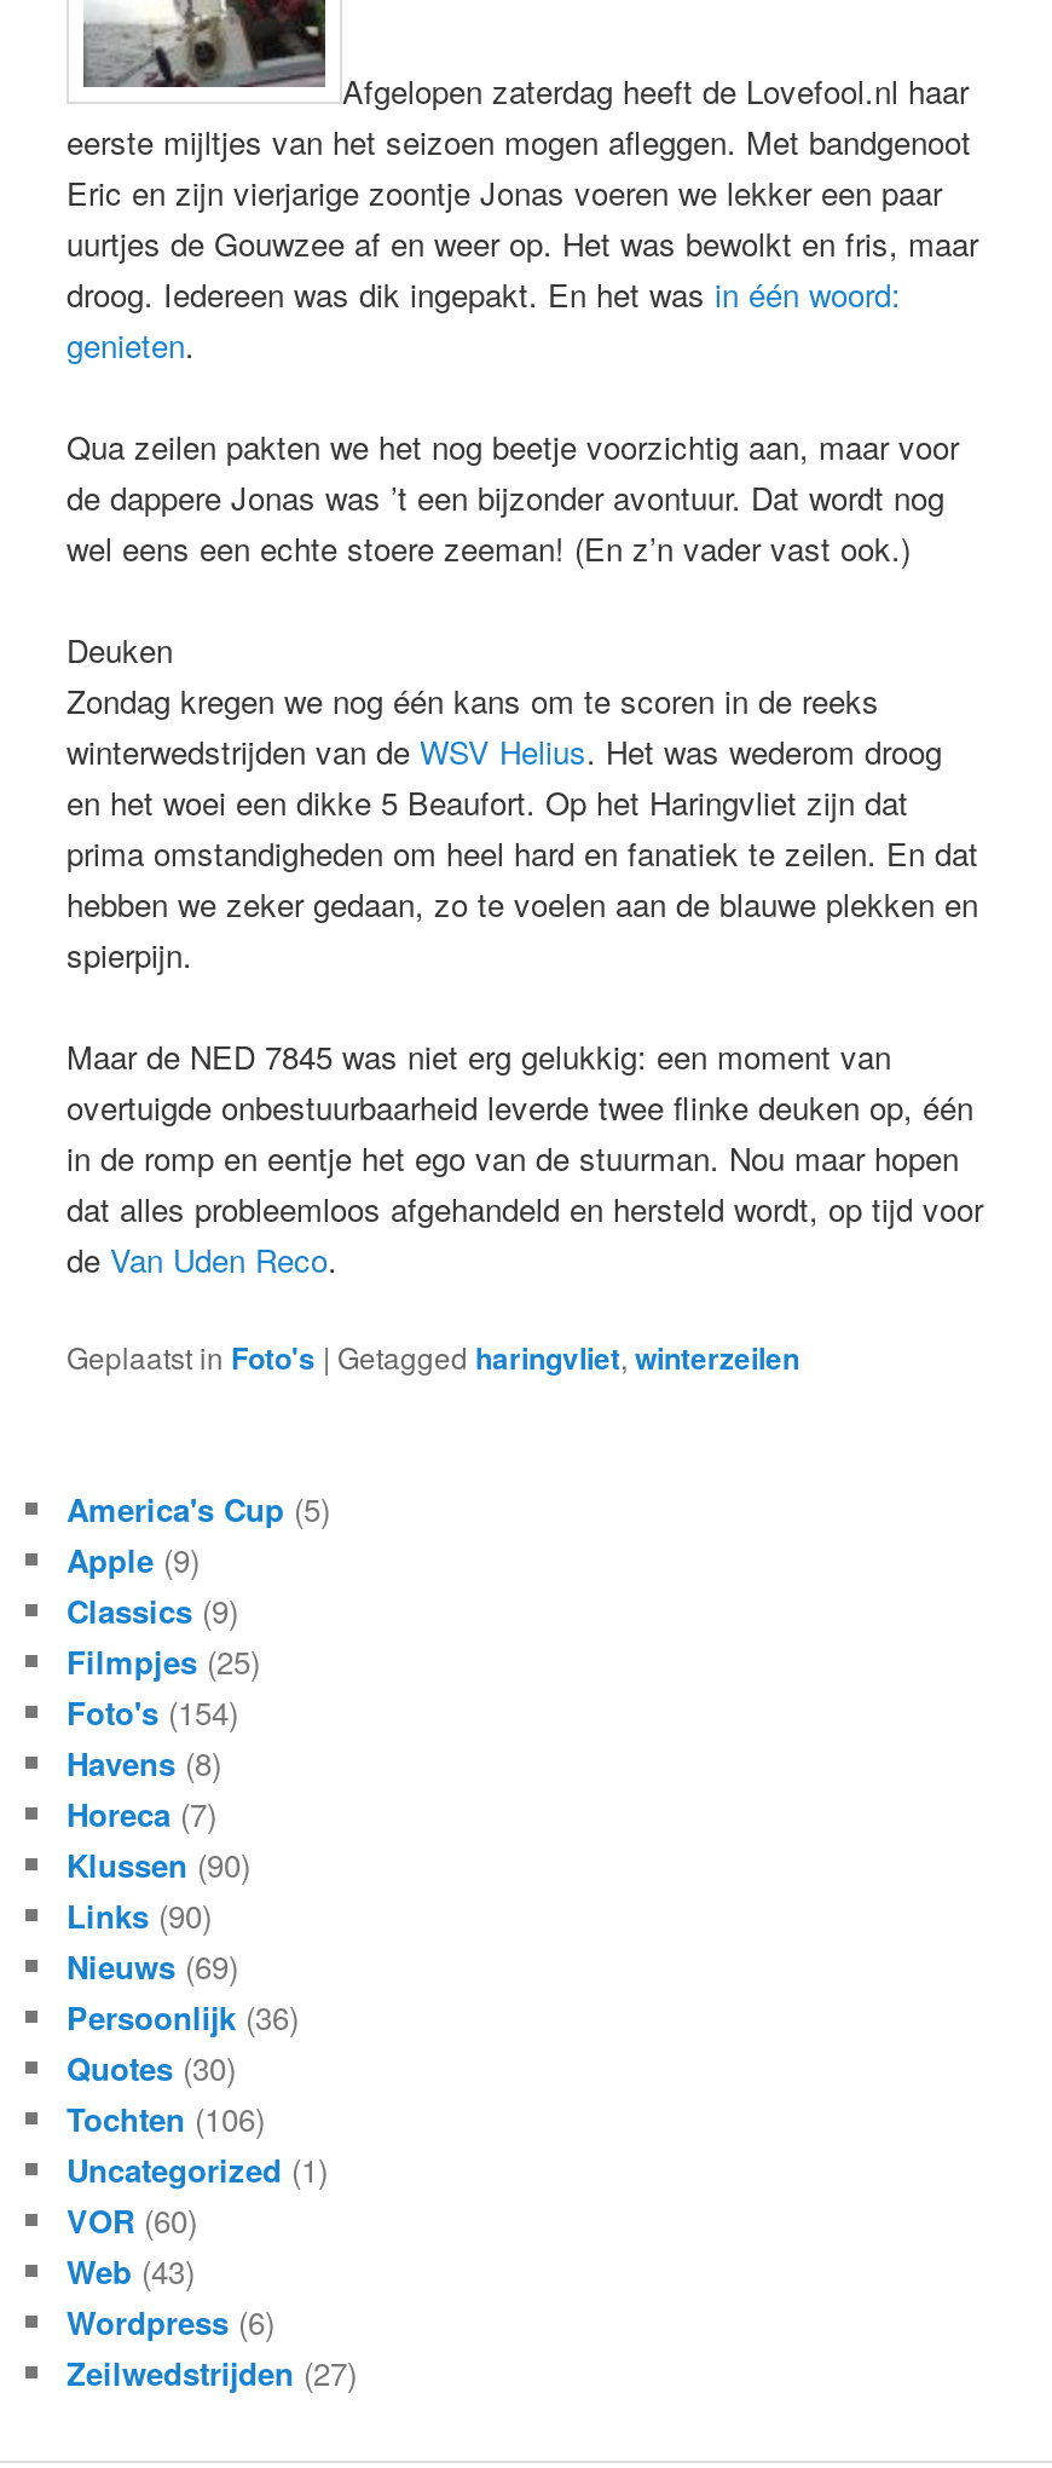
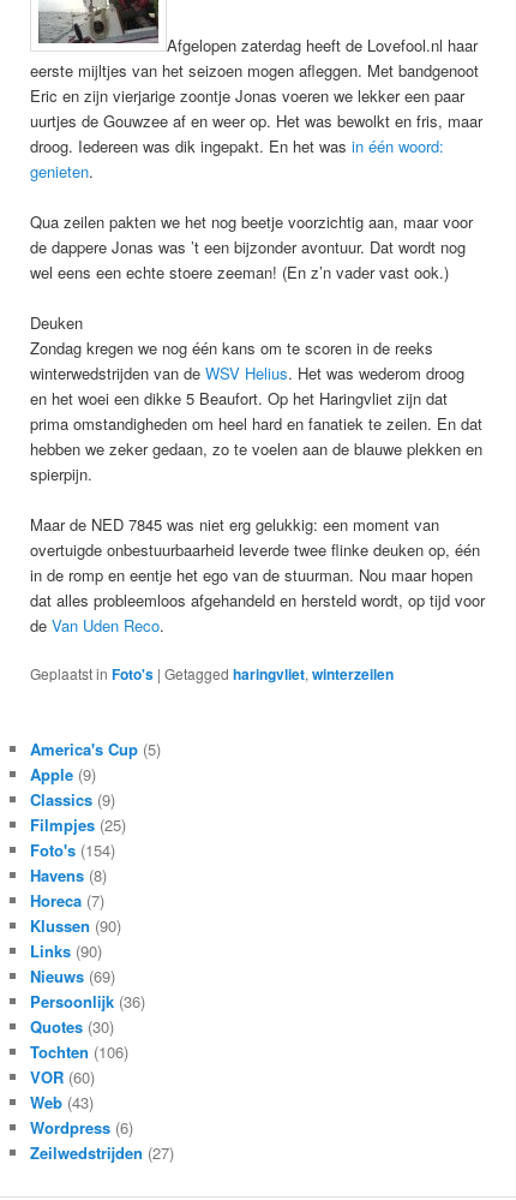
- Uncategorized (1)
